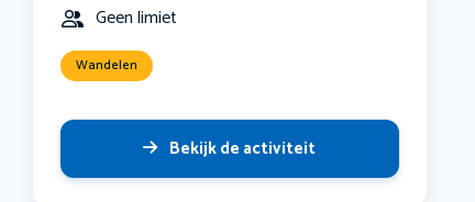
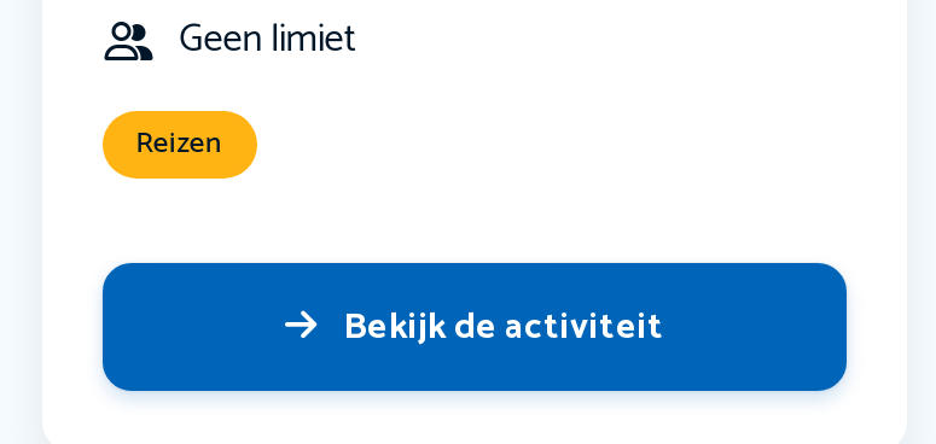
- Wandelen
+ Reizen
